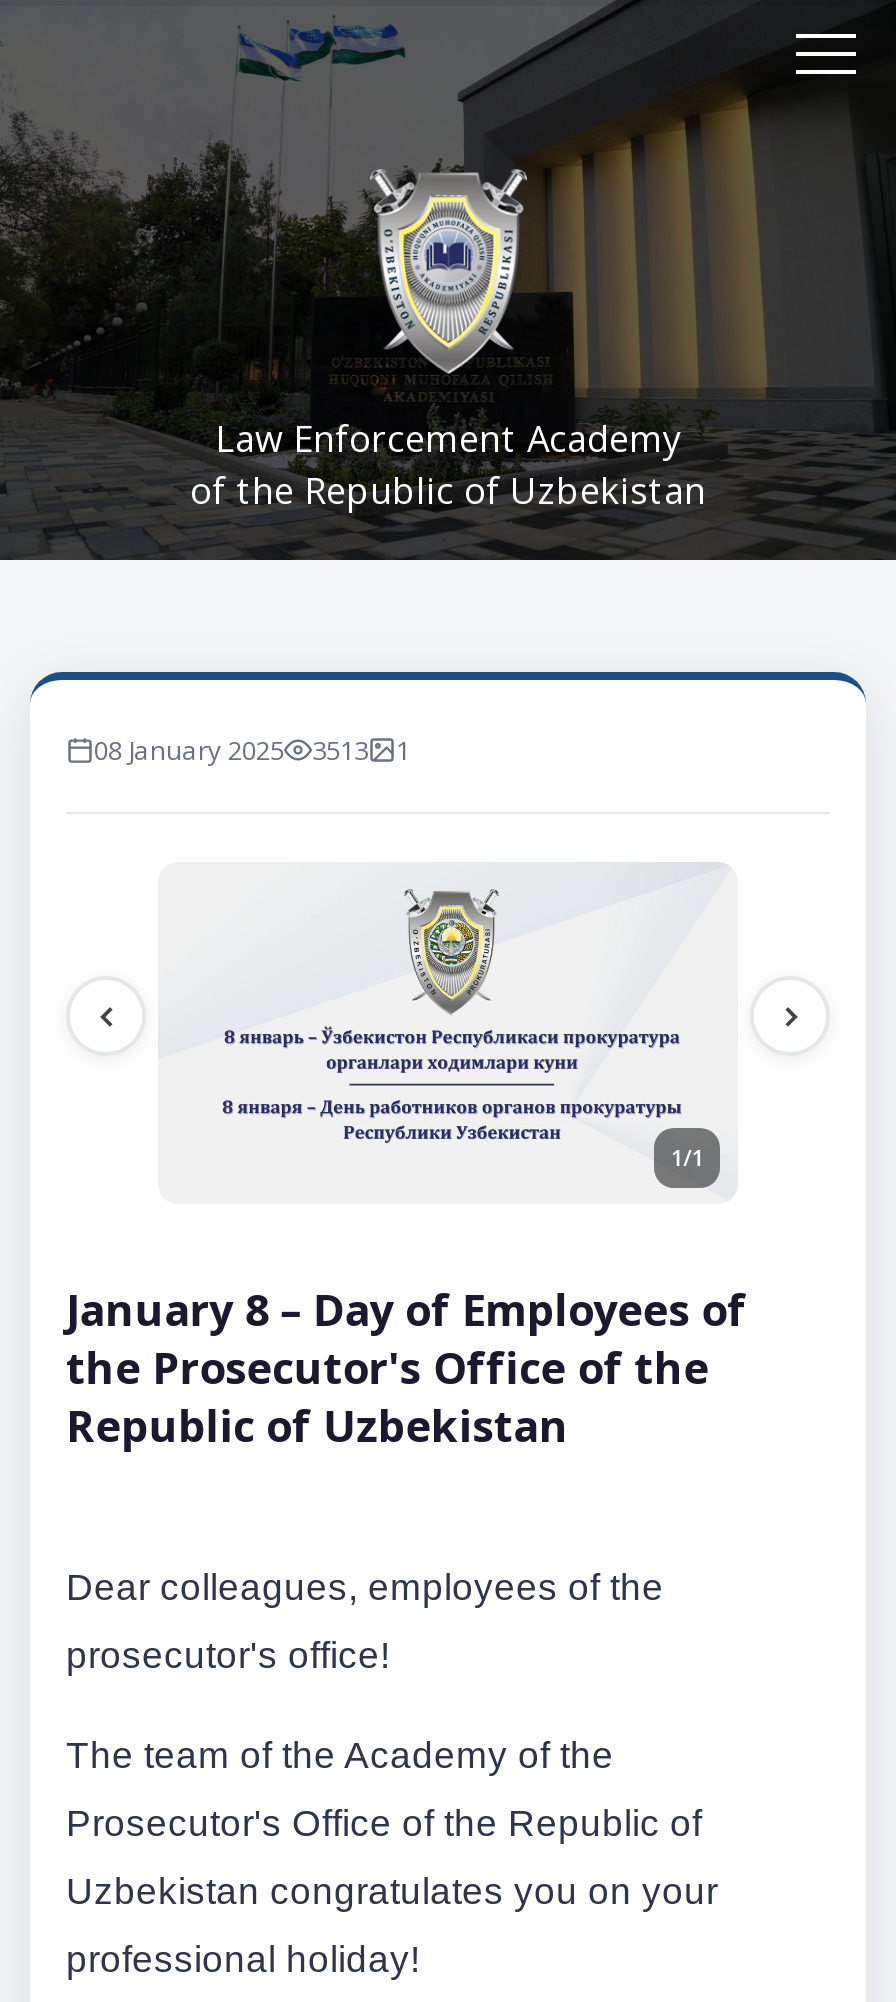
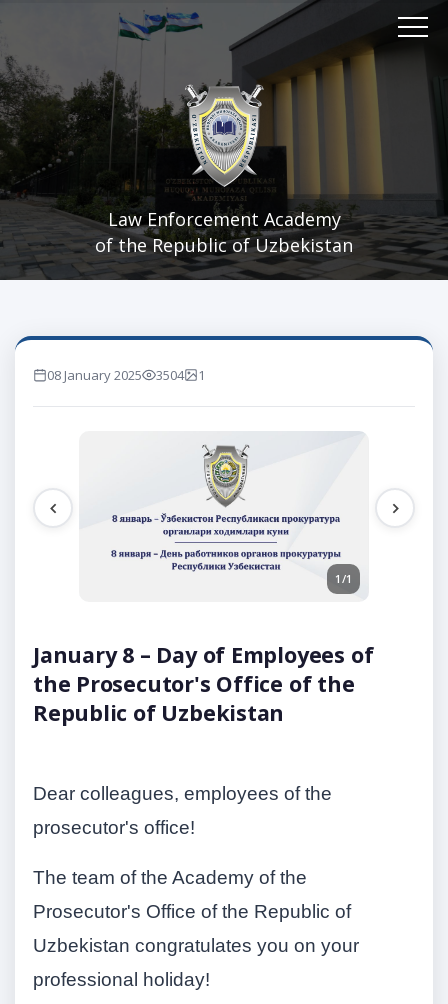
- 08 January 2025 3513 1
+ 08 January 2025 3504 1
